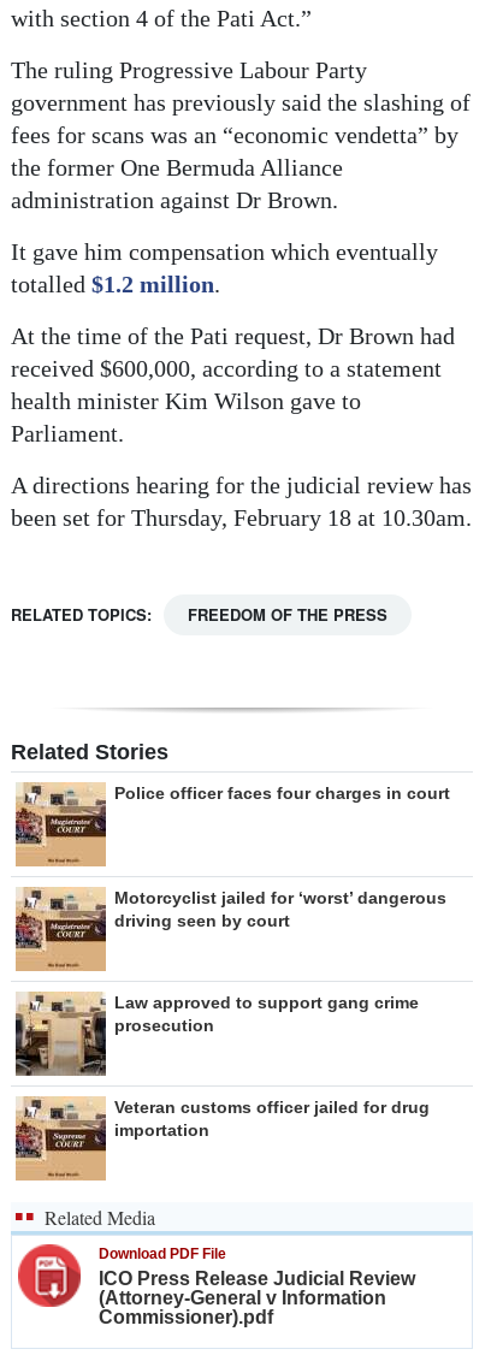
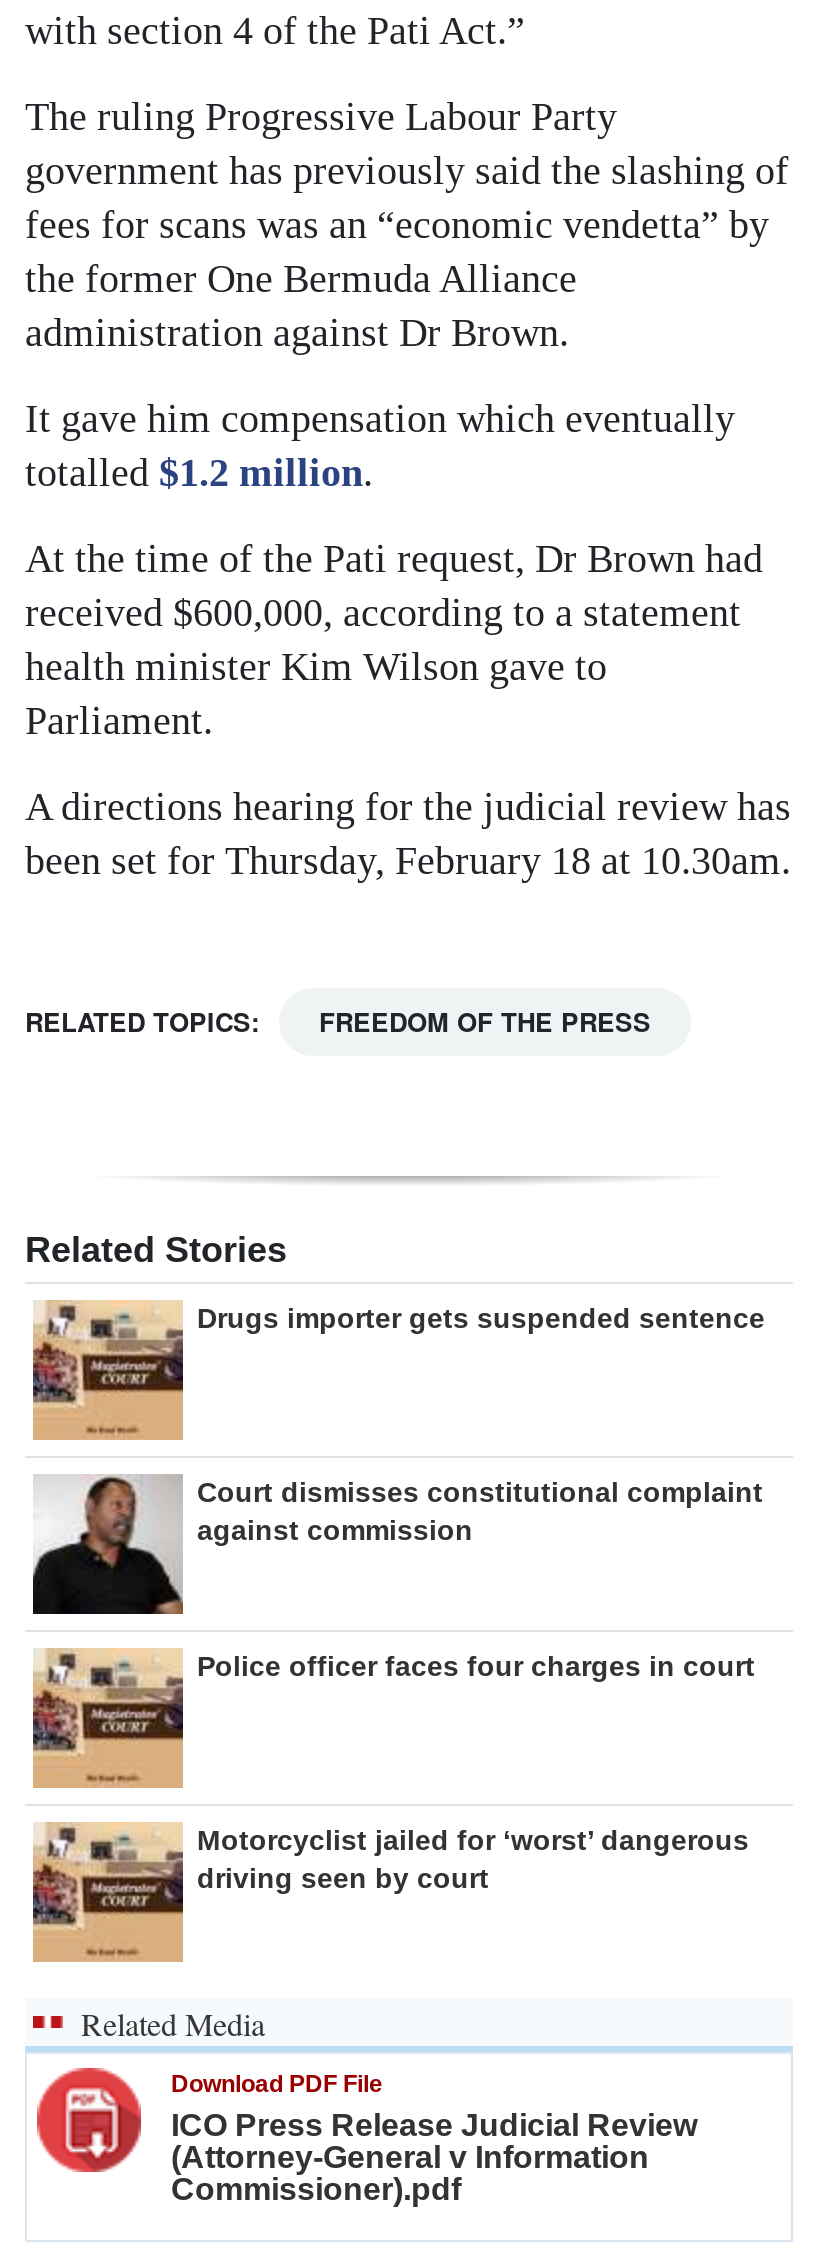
+ [image]
+ Court dismisses constitutional complaint
+ against commission

+ Drugs importer gets suspended sentence

moved down: [image] | Police officer faces four charges in court | Motorcyclist jailed for ‘worst’ dangerous | driving seen by court

- [image]
- Law approved to support gang crime
- prosecution

- Veteran customs officer jailed for drug
- importation
